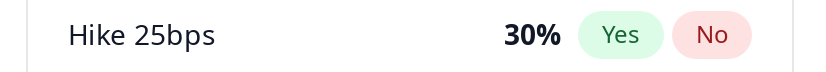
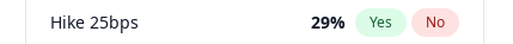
- 30% Yes No
+ 29% Yes No
